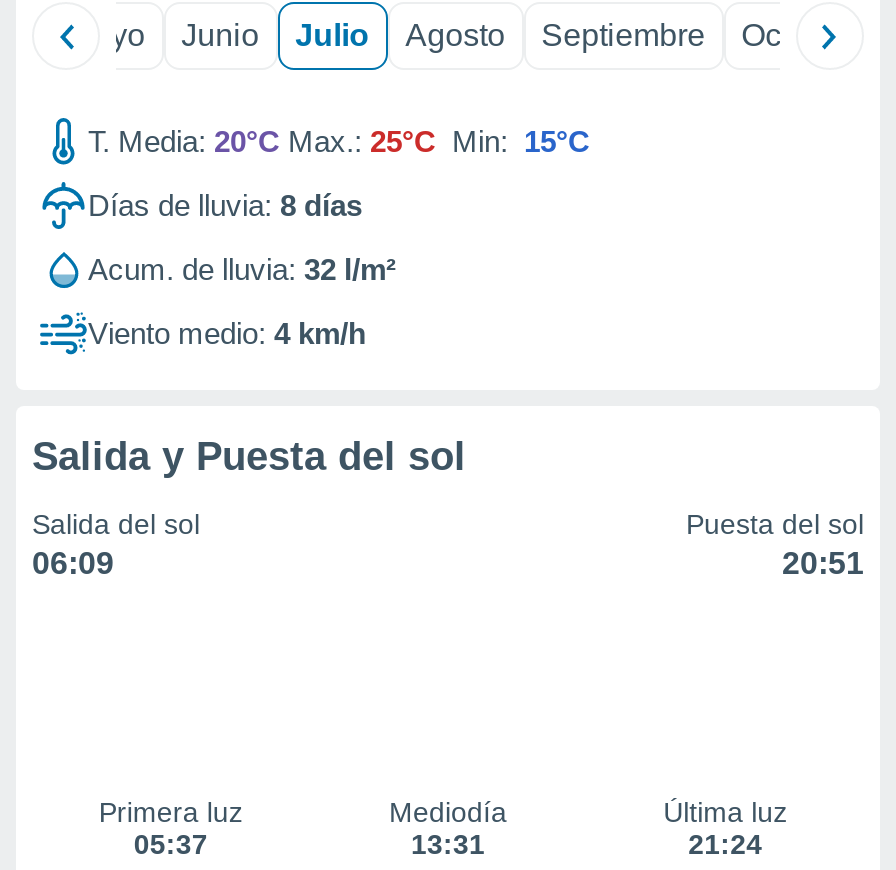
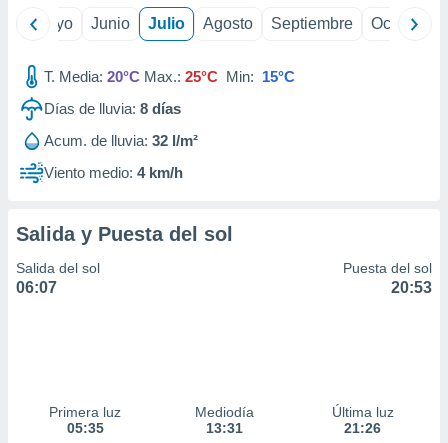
- 06:09
+ 06:07

- 20:51
+ 20:53

- 05:37
+ 05:35

- 21:24
+ 21:26
